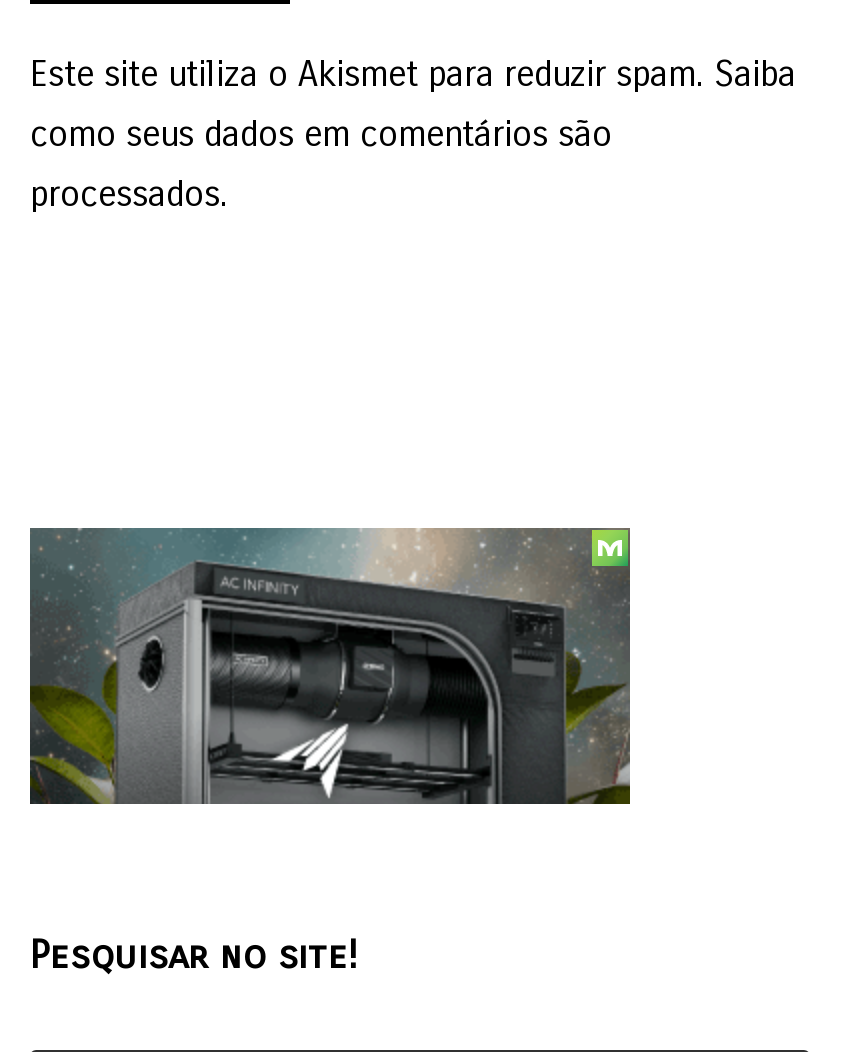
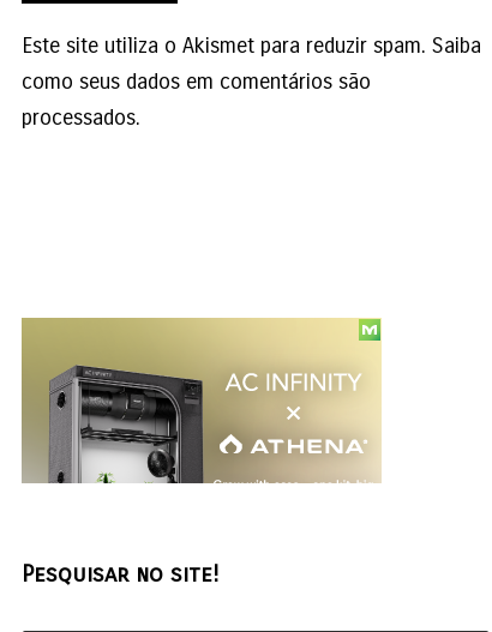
- [image]
+ [image]
